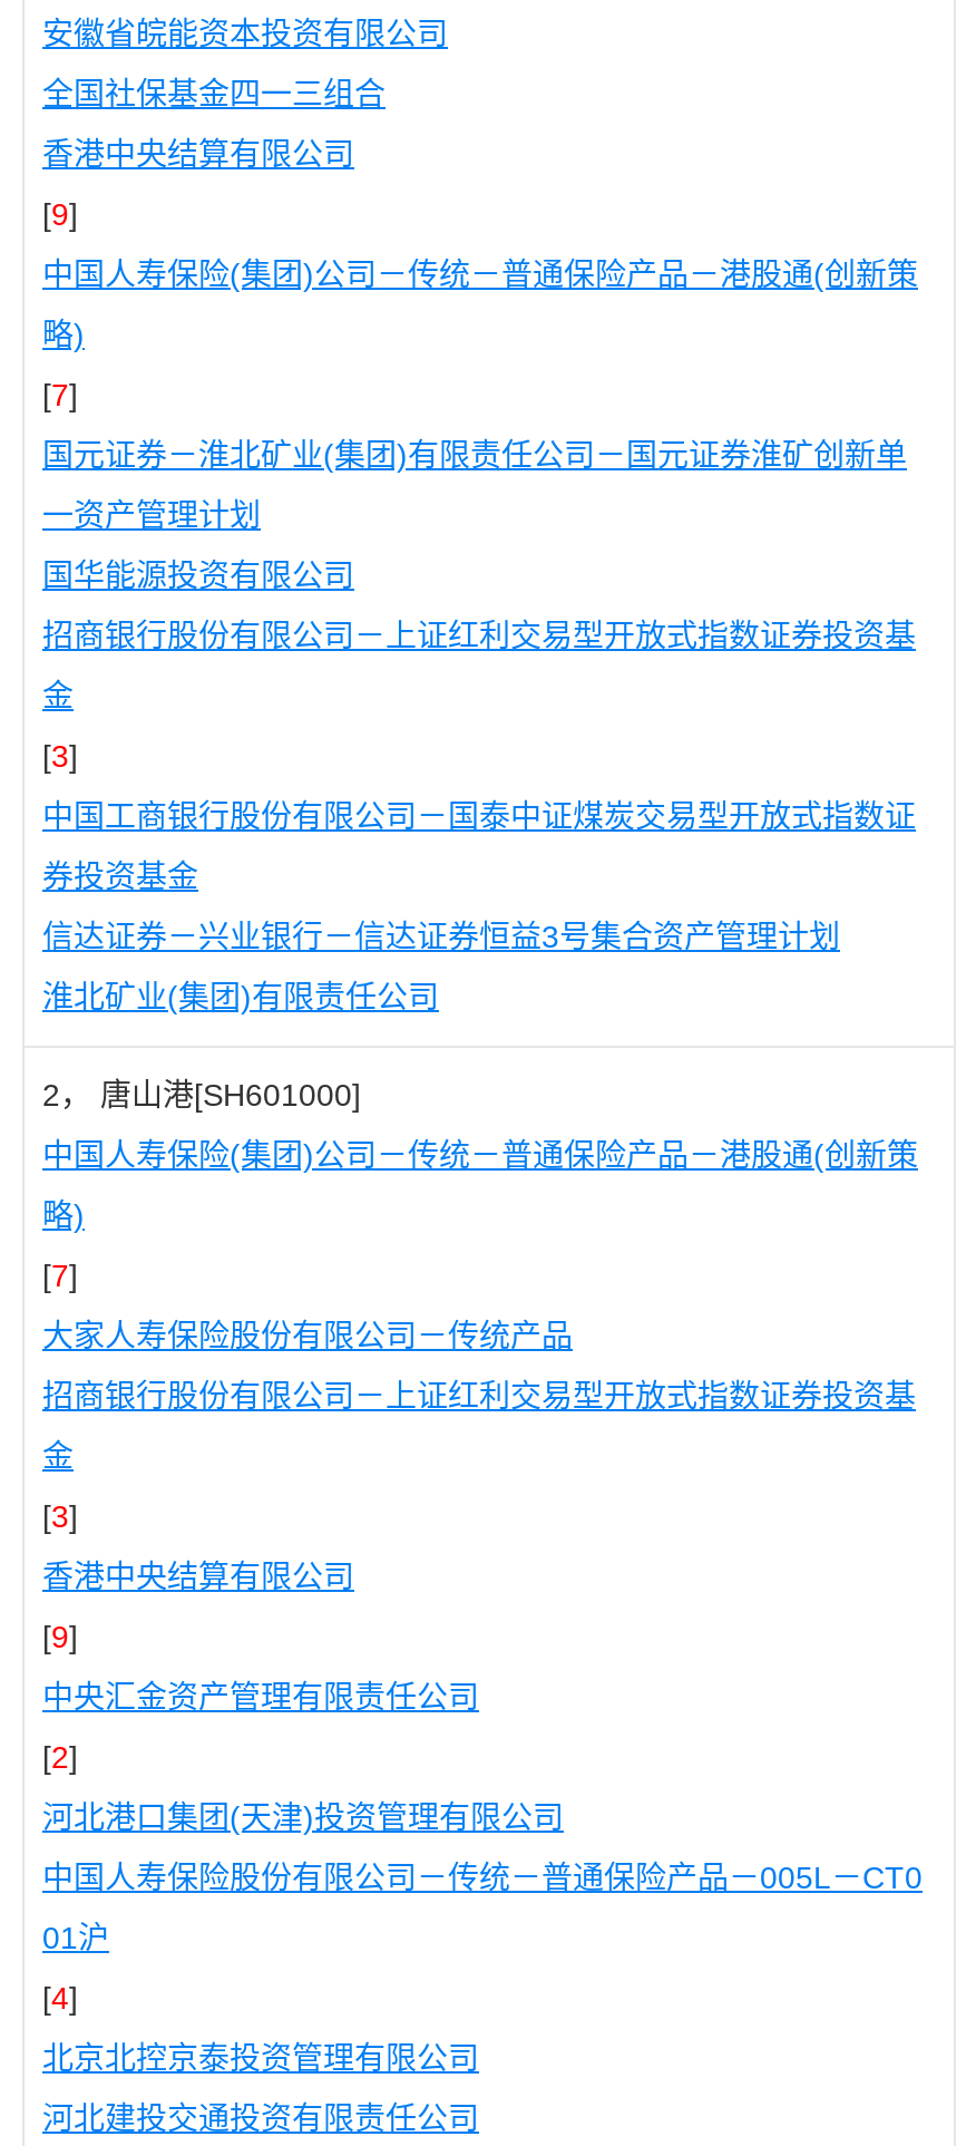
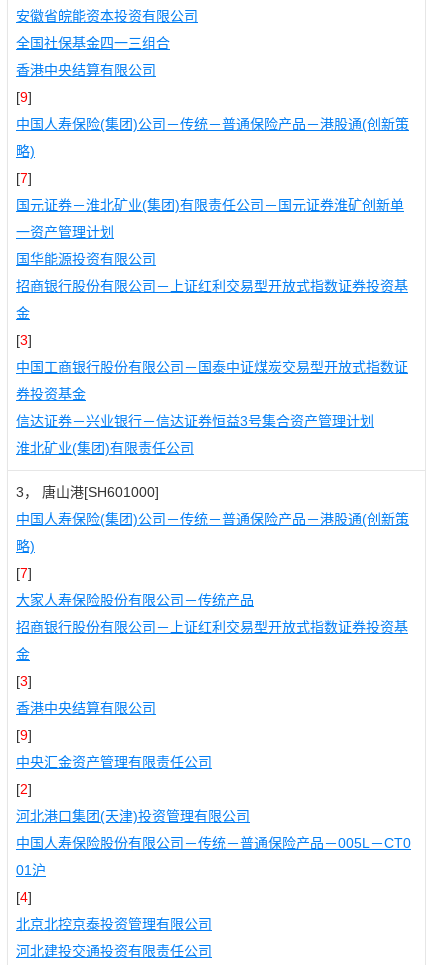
- 2， 唐山港[SH601000]
+ 3， 唐山港[SH601000]
